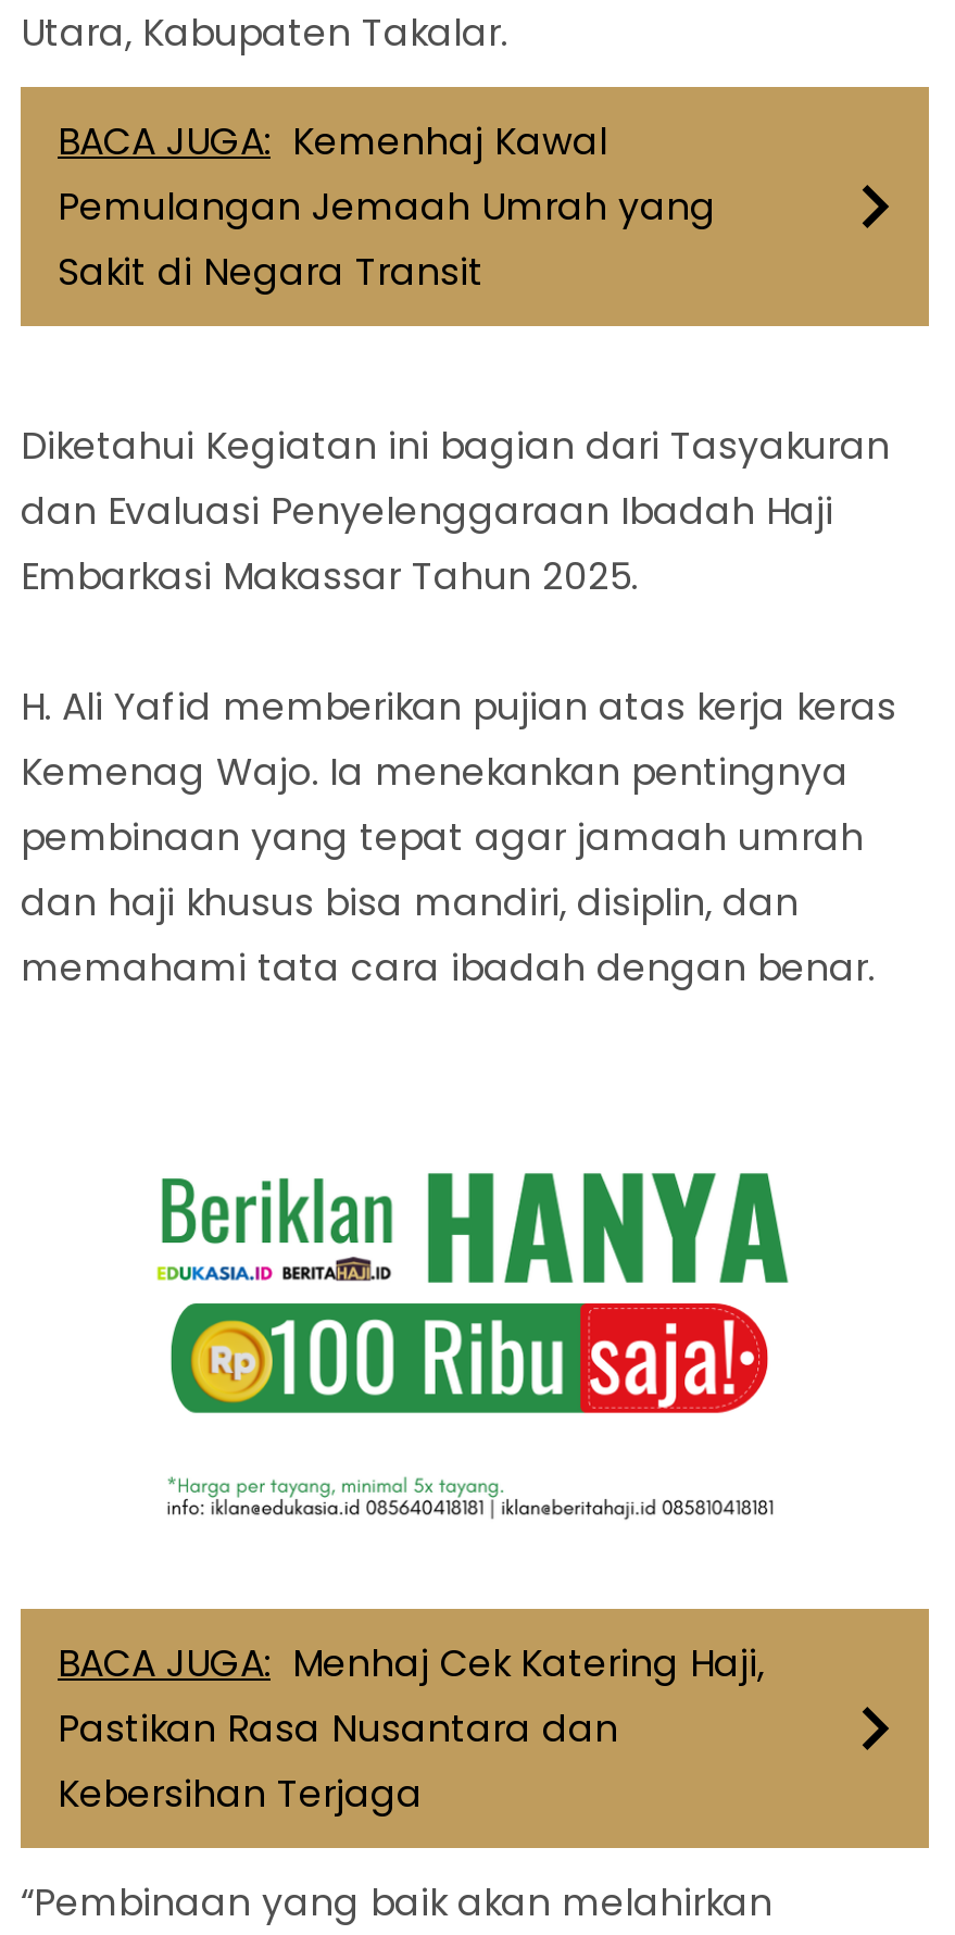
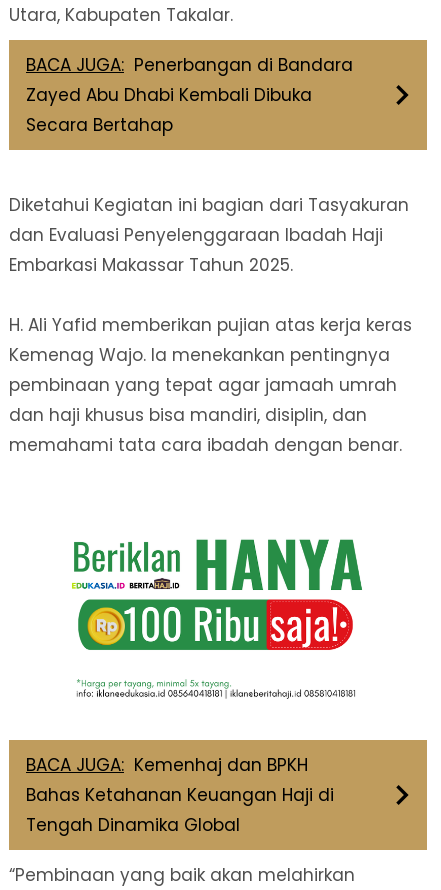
- BACA JUGA: Kemenhaj Kawal
- Pemulangan Jemaah Umrah yang
- Sakit di Negara Transit
+ BACA JUGA: Penerbangan di Bandara
+ Zayed Abu Dhabi Kembali Dibuka
+ Secara Bertahap

- BACA JUGA: Menhaj Cek Katering Haji,
- Pastikan Rasa Nusantara dan
- Kebersihan Terjaga
+ BACA JUGA: Kemenhaj dan BPKH
+ Bahas Ketahanan Keuangan Haji di
+ Tengah Dinamika Global
